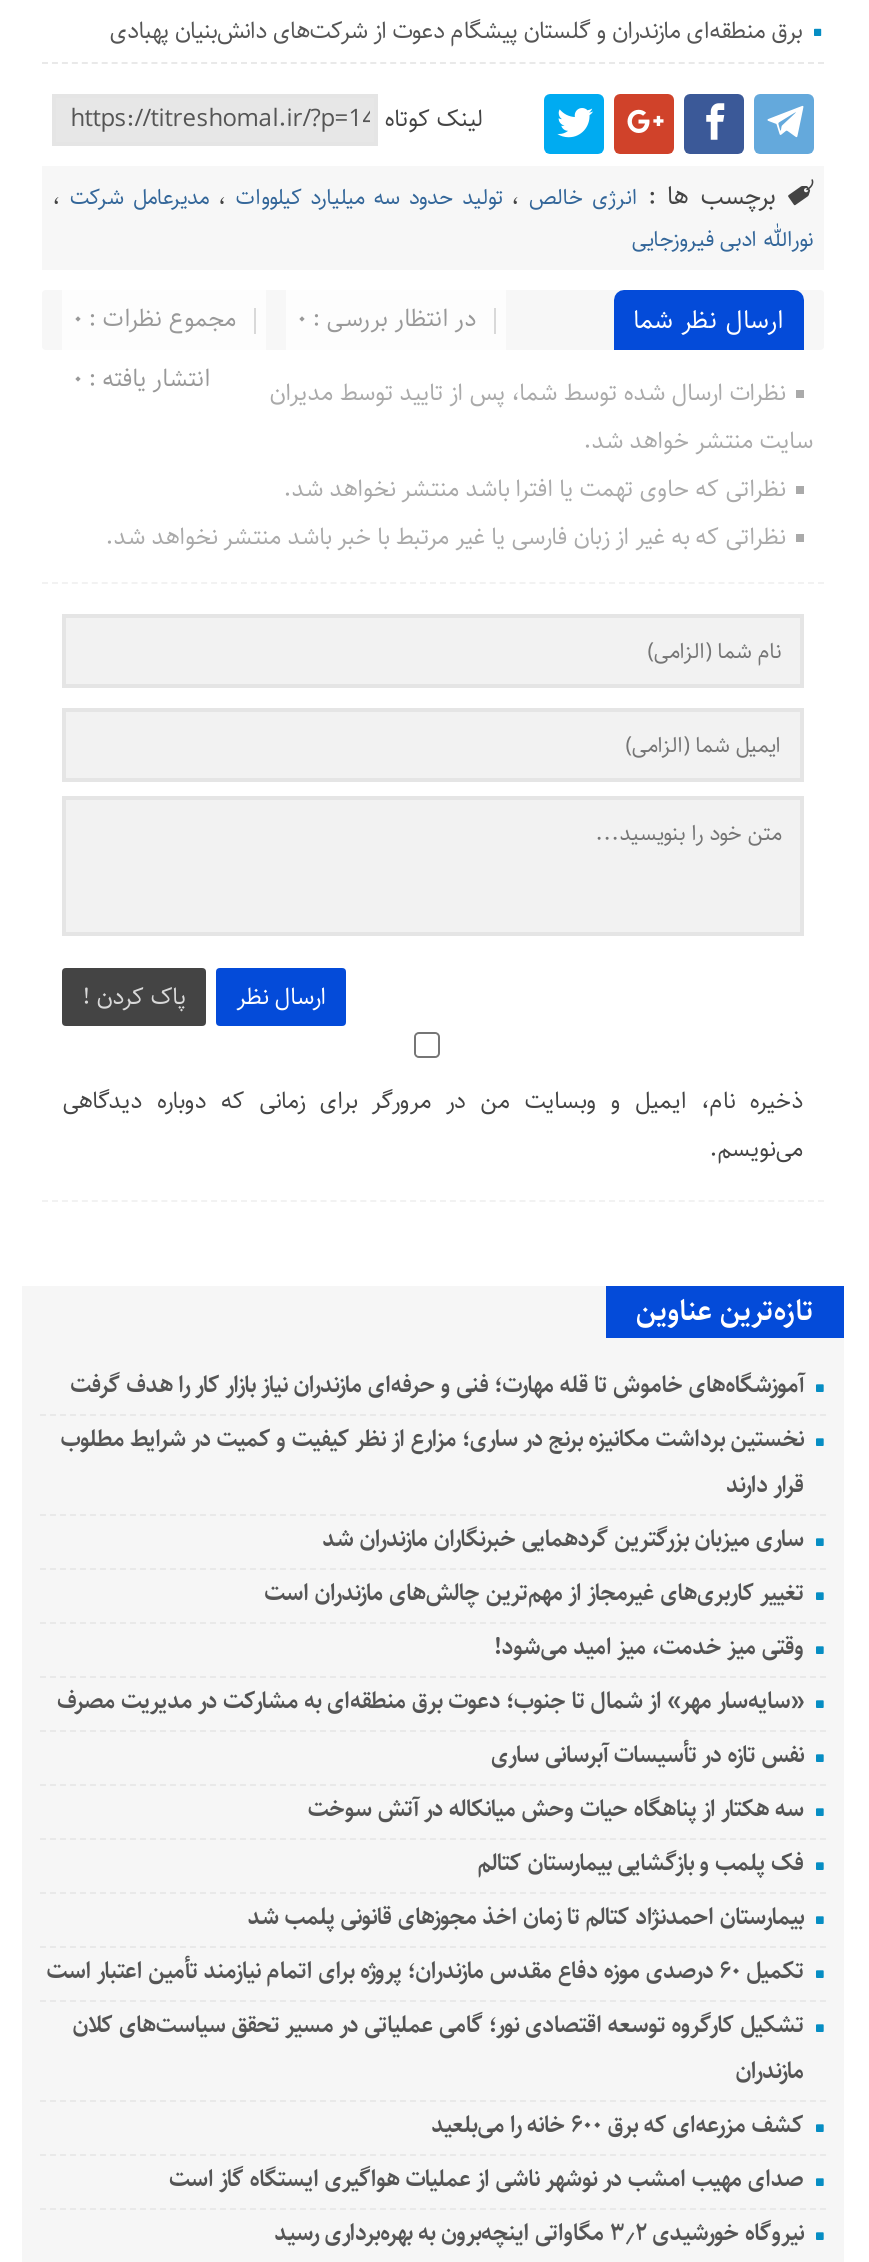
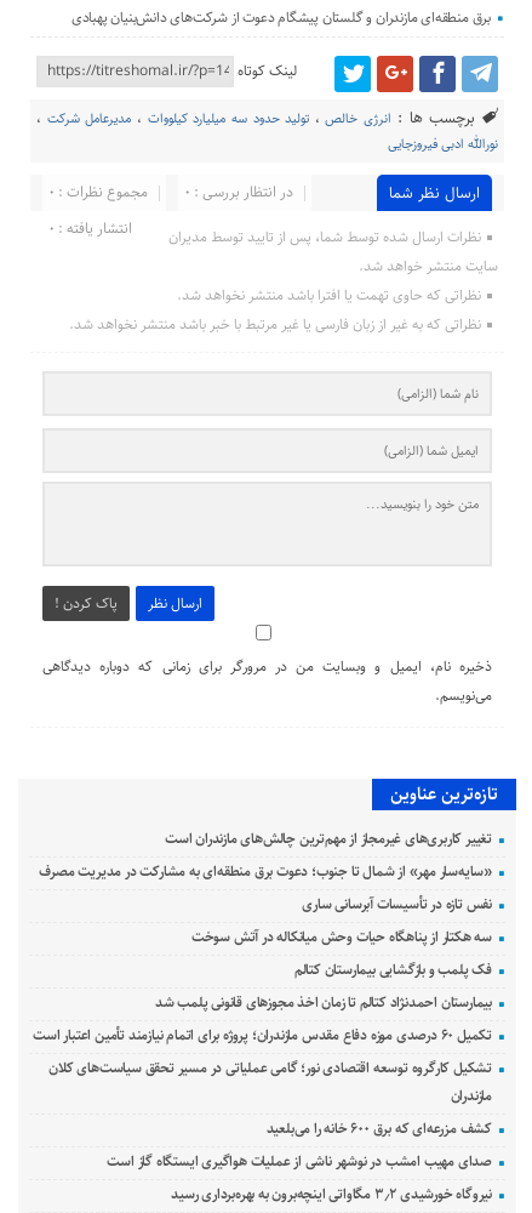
- آموزشگاه‌های خاموش تا قله مهارت؛ فنی و حرفه‌ای مازندران نیاز بازار کار را هدف گرفت
- نخستین برداشت مکانیزه برنج در ساری؛ مزارع از نظر کیفیت و کمیت در شرایط مطلوب
- قرار دارند
- ساری میزبان بزرگترین گردهمایی خبرنگاران مازندران شد

- وقتی میز خدمت، میز امید می‌شود!
